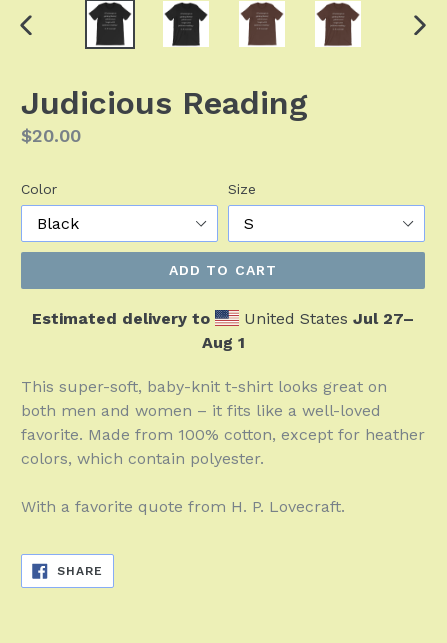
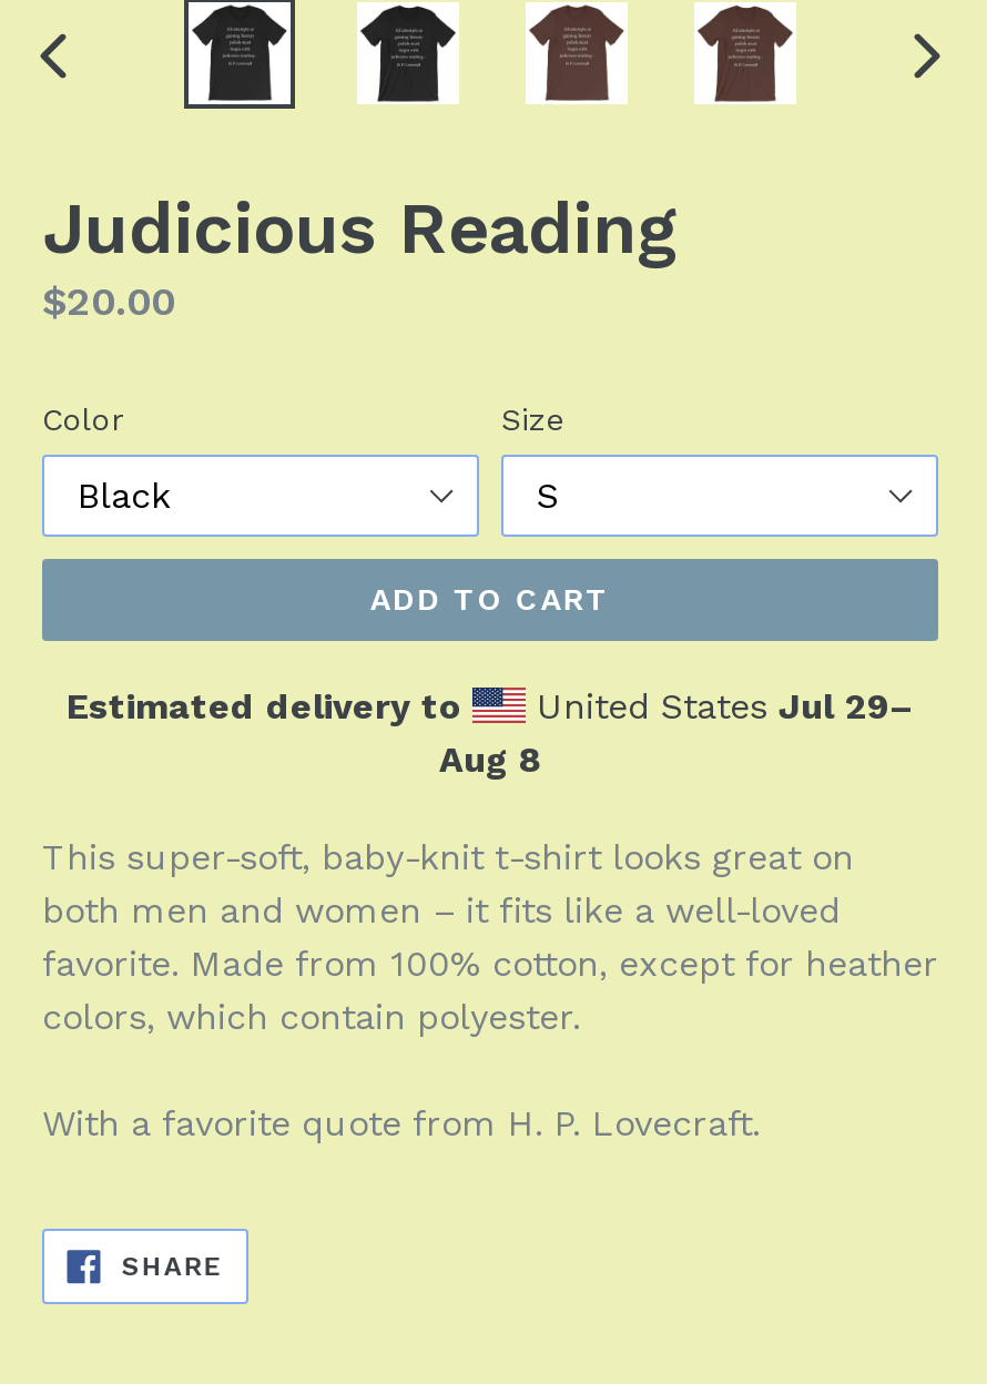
- United States Jul 27–
+ United States Jul 29–

- Aug 1
+ Aug 8
